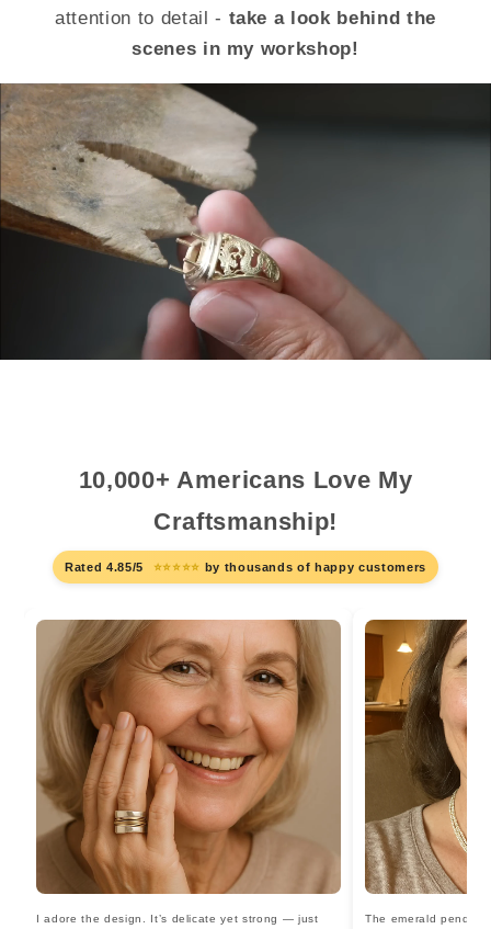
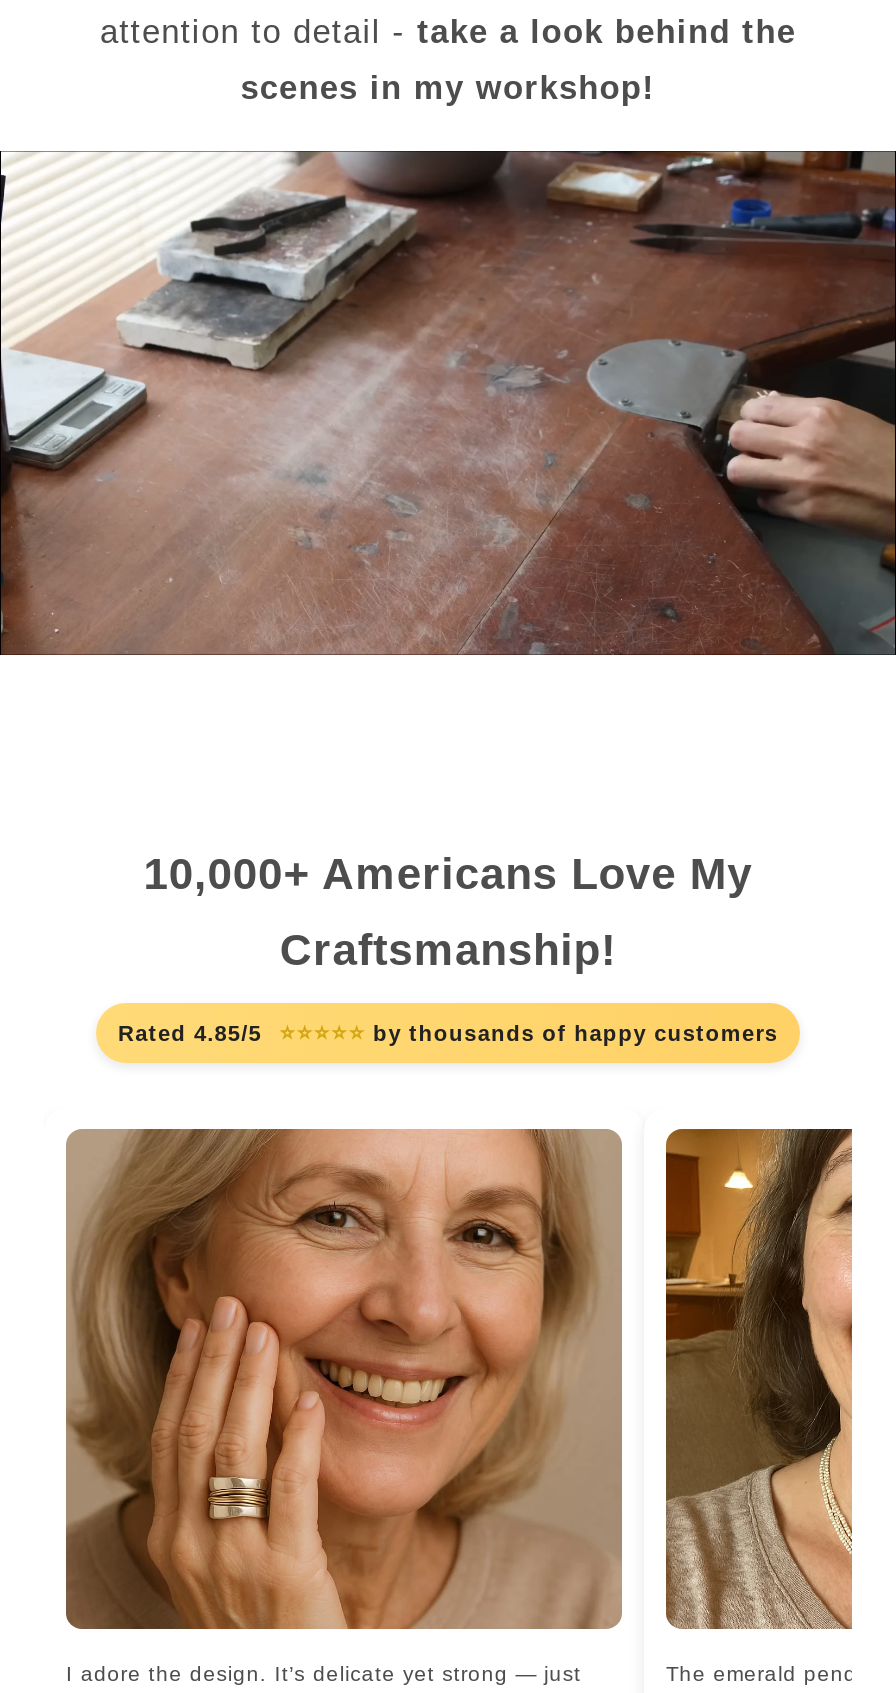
- [image]
+ [image]
